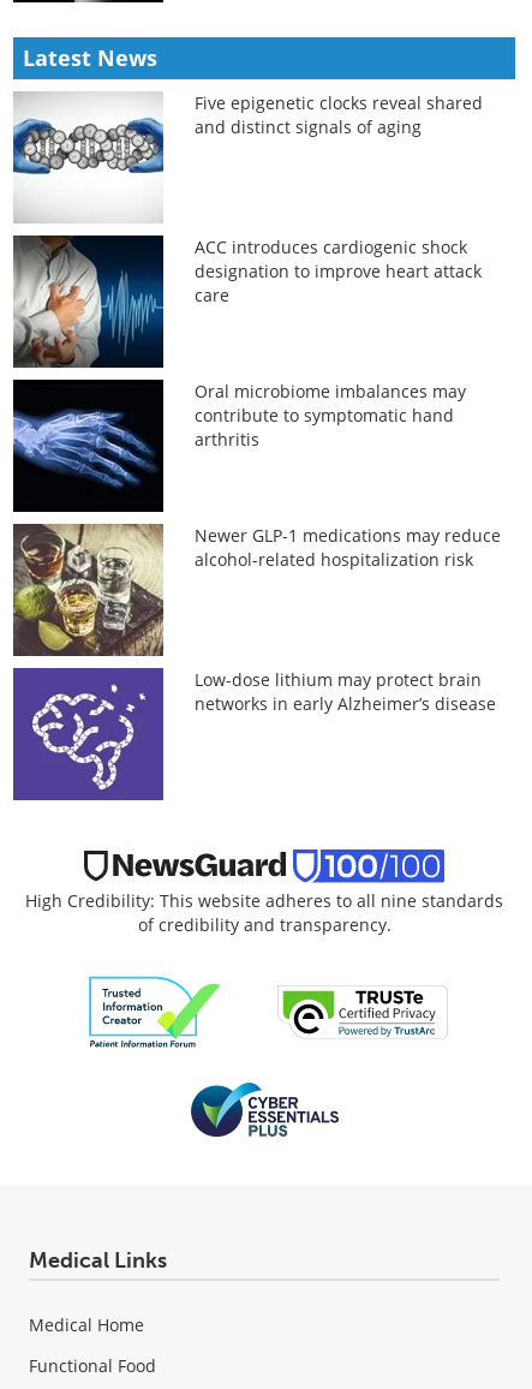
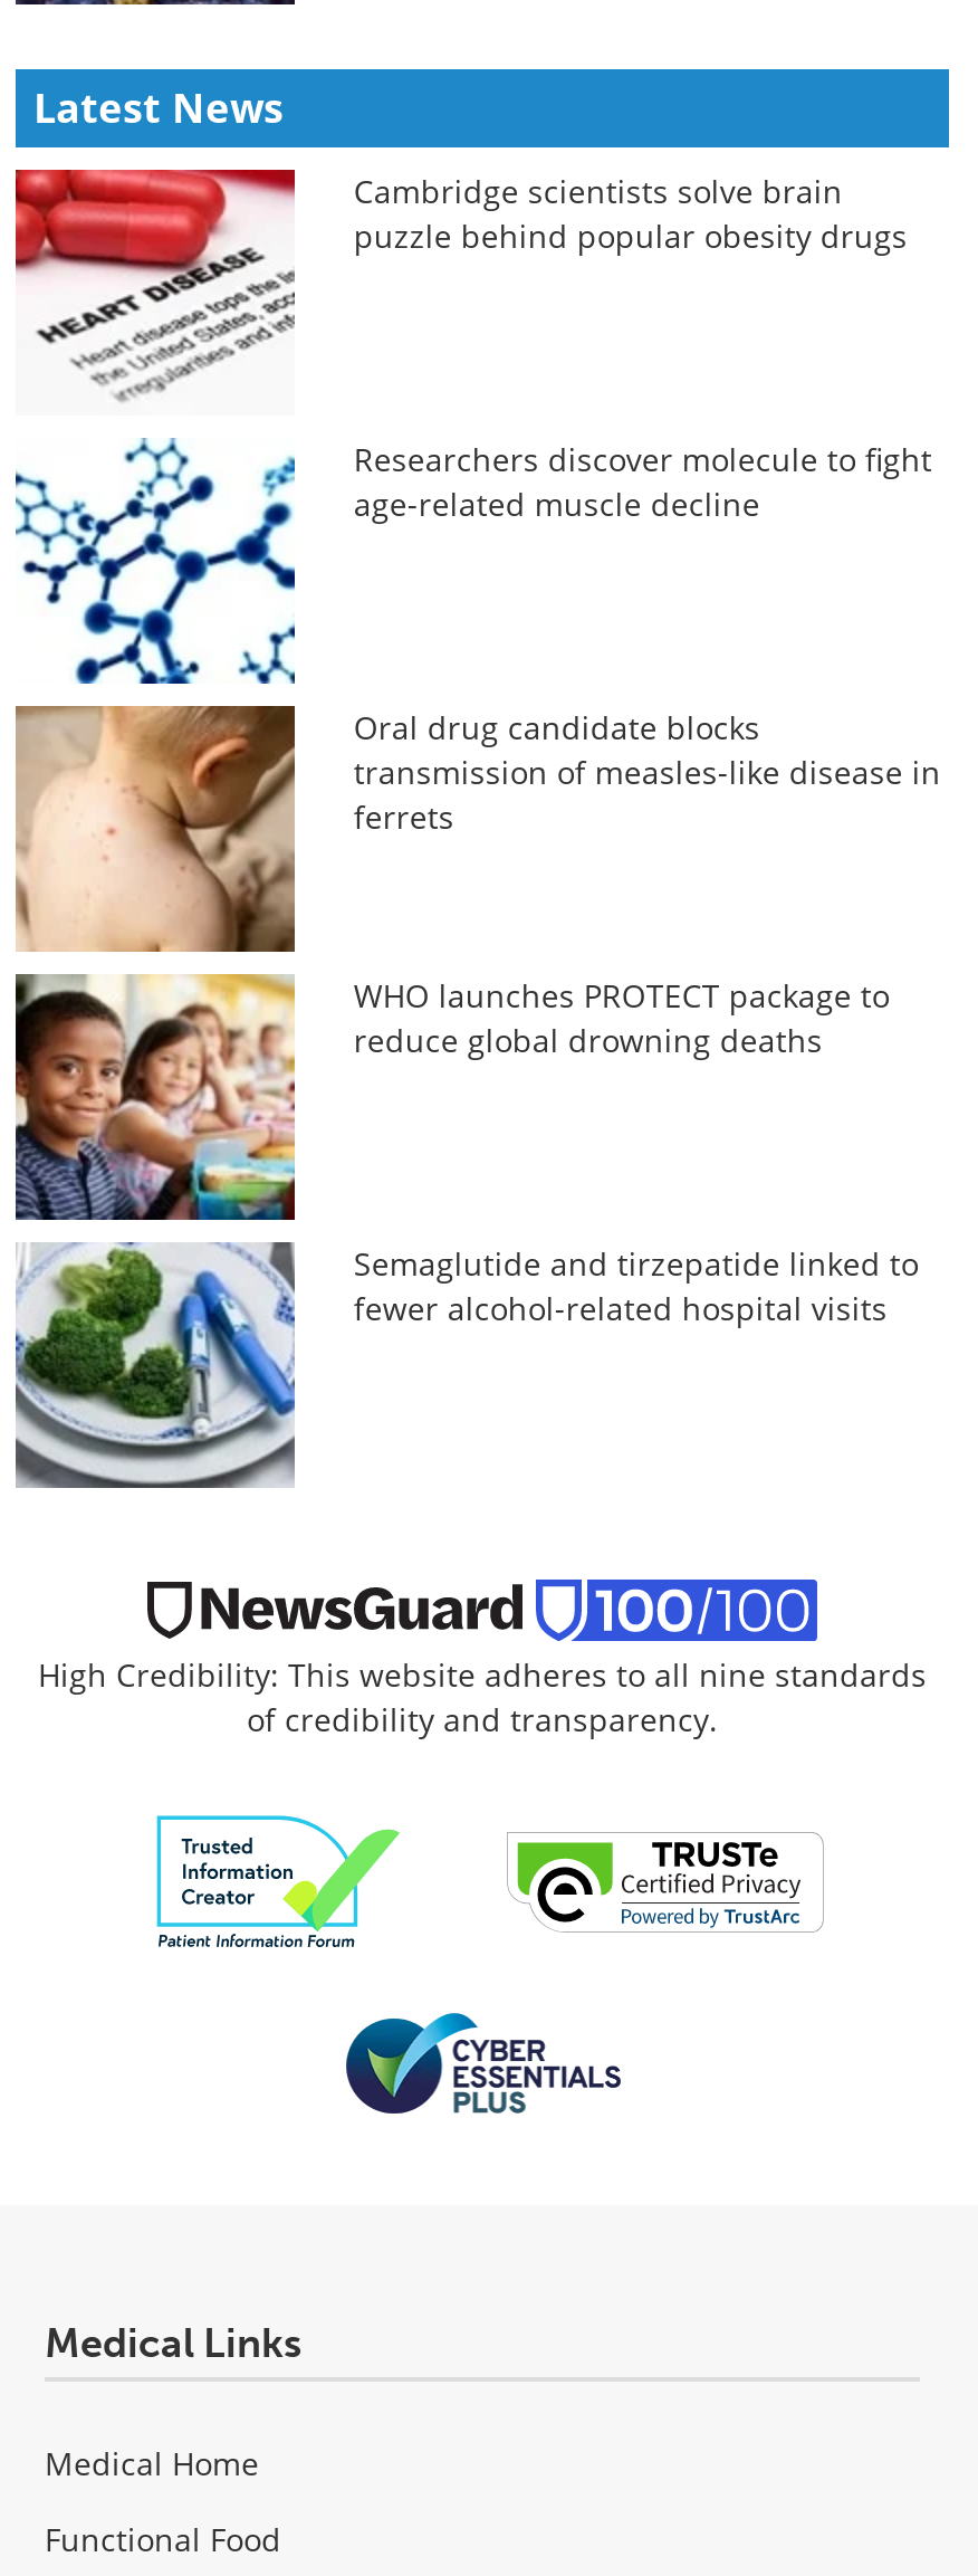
- [image]
- Five epigenetic clocks reveal shared
- and distinct signals of aging
+ [image]
+ Cambridge scientists solve brain
+ puzzle behind popular obesity drugs

- [image]
- ACC introduces cardiogenic shock
- designation to improve heart attack
- care
+ [image]
+ Researchers discover molecule to fight
+ age-related muscle decline

- [image]
- Oral microbiome imbalances may
- contribute to symptomatic hand
- arthritis
+ [image]
+ Oral drug candidate blocks
+ transmission of measles-like disease in
+ ferrets

- [image]
- Newer GLP-1 medications may reduce
- alcohol-related hospitalization risk
+ [image]
+ WHO launches PROTECT package to
+ reduce global drowning deaths

- [image]
- Low-dose lithium may protect brain
- networks in early Alzheimer’s disease
+ [image]
+ Semaglutide and tirzepatide linked to
+ fewer alcohol-related hospital visits
